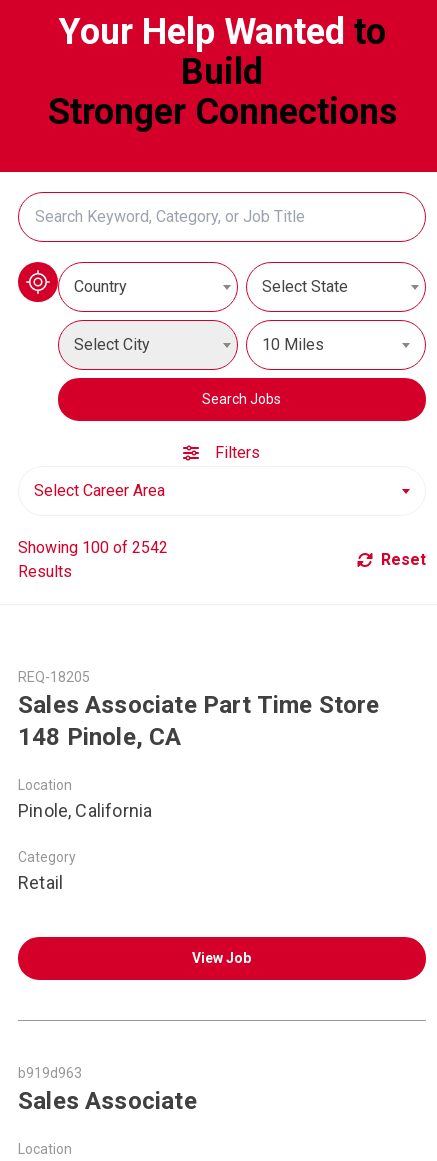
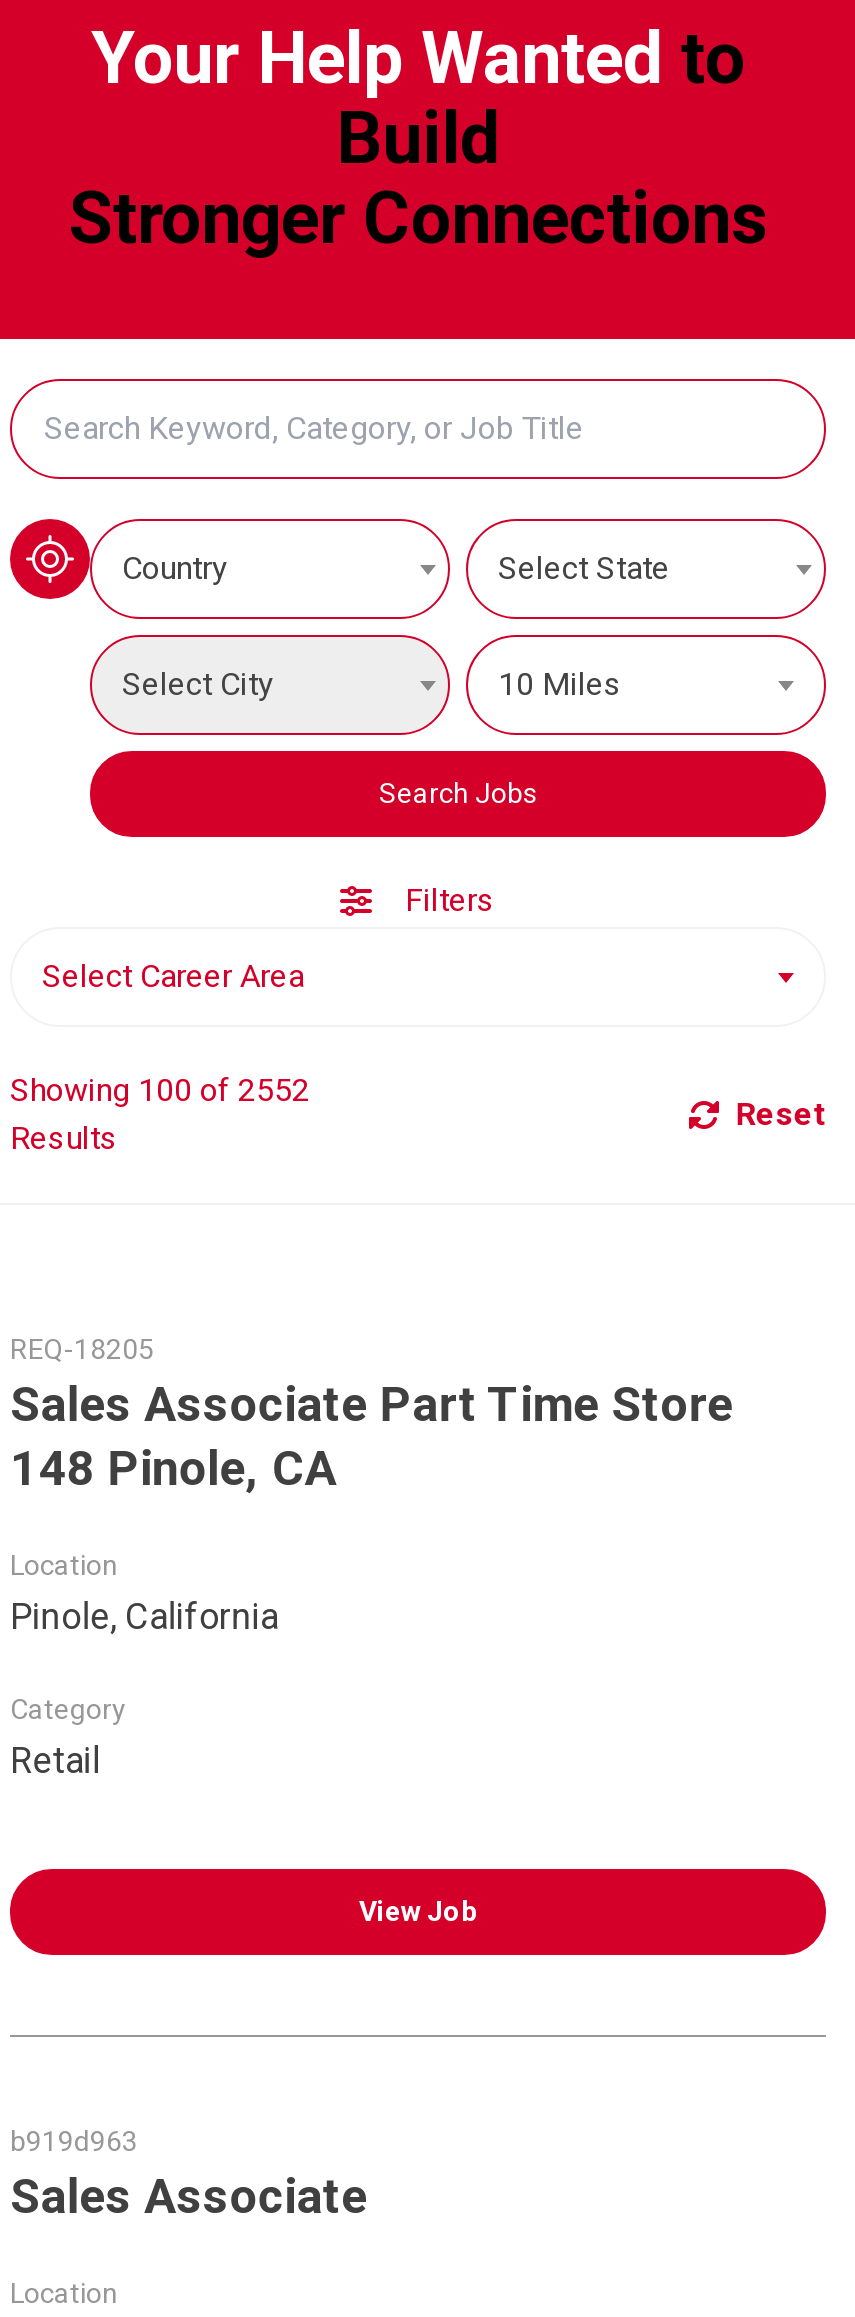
- Showing 100 of 2542
+ Showing 100 of 2552
